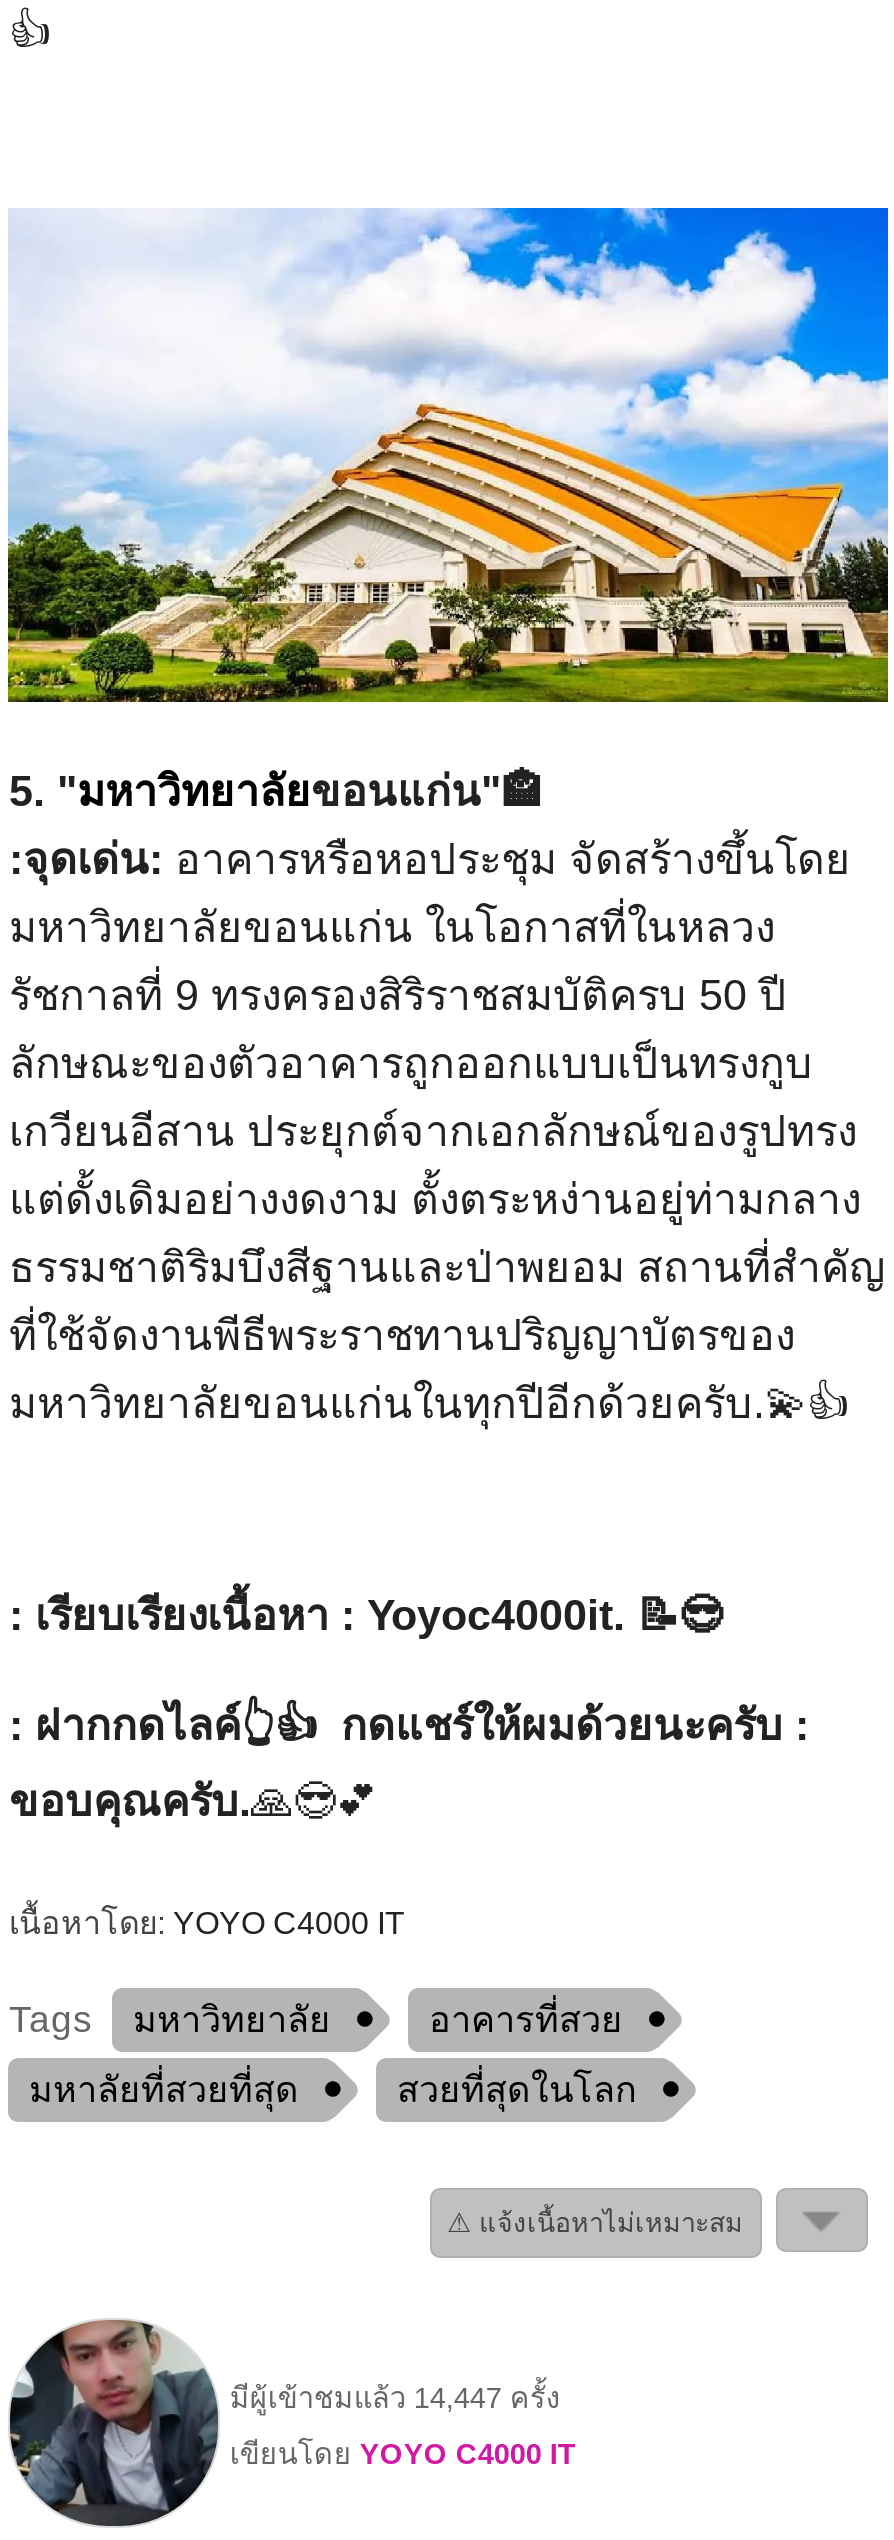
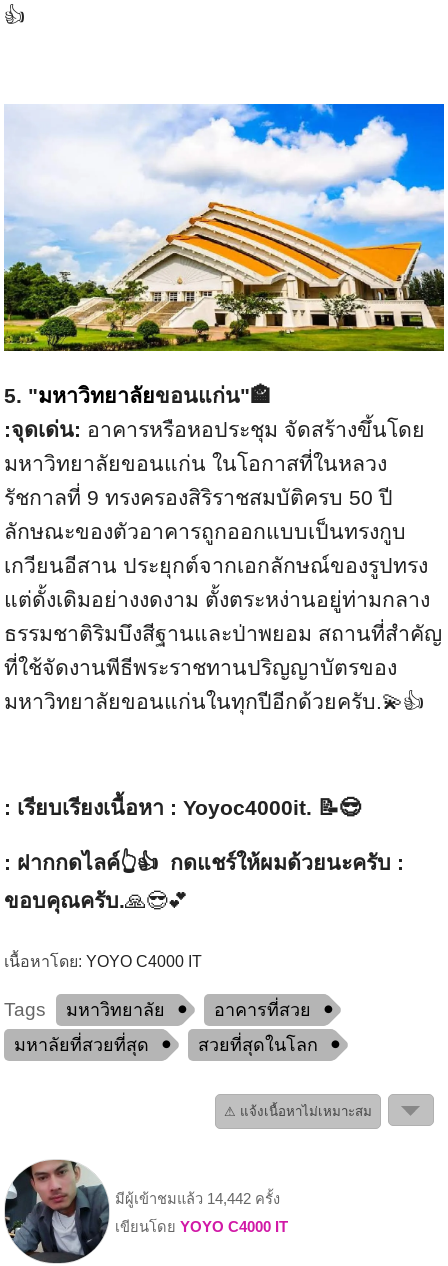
- มีผู้เข้าชมแล้ว 14,447 ครั้ง
+ มีผู้เข้าชมแล้ว 14,442 ครั้ง
